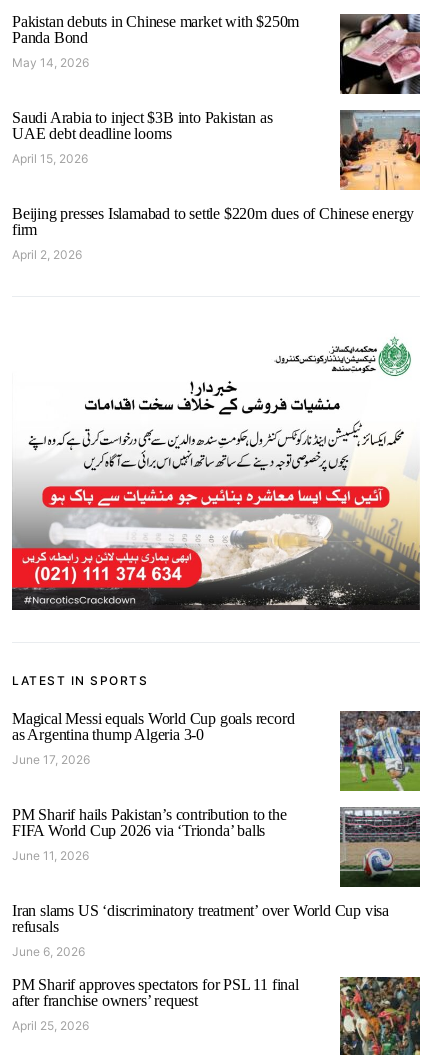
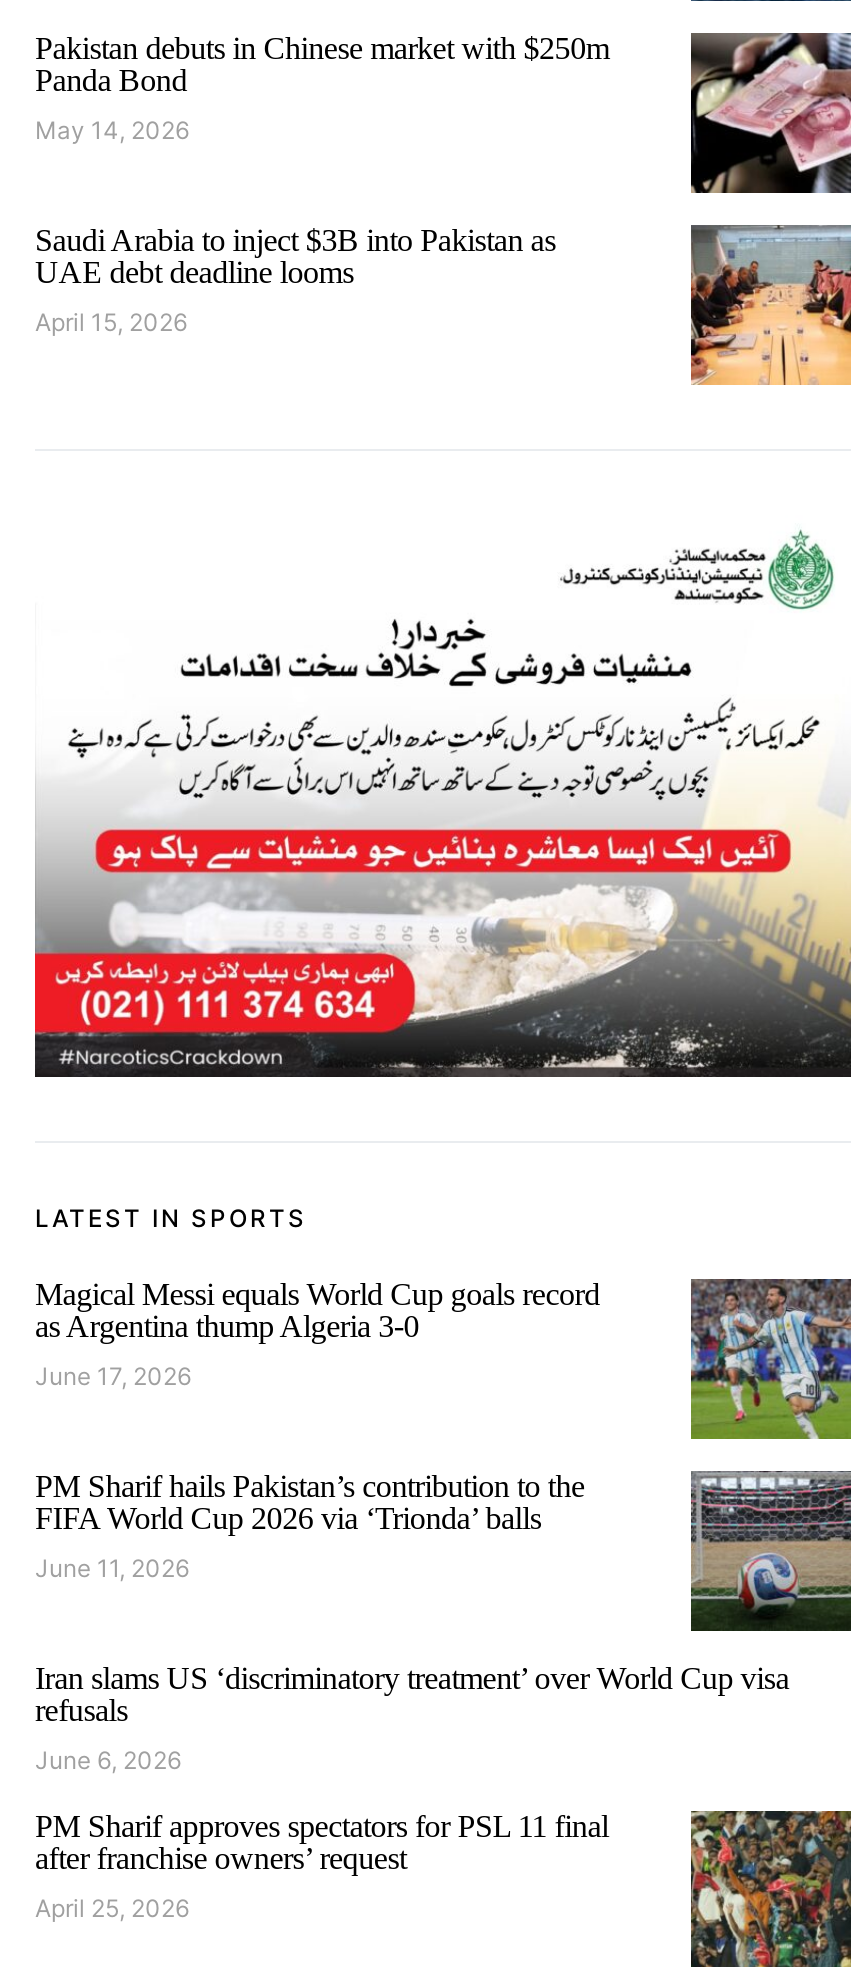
- Beijing presses Islamabad to settle $220m dues of Chinese energy
- firm
- April 2, 2026
